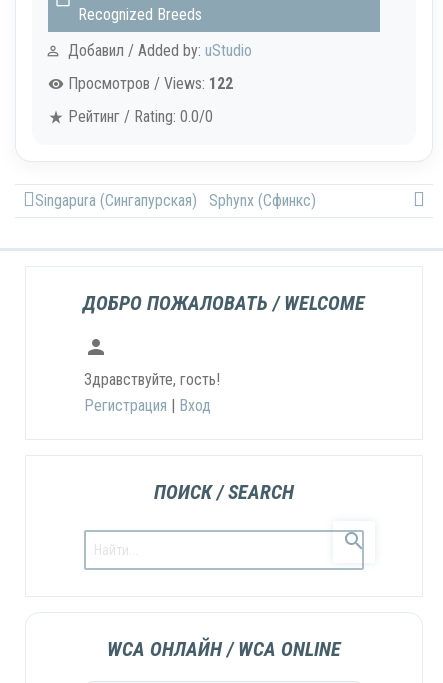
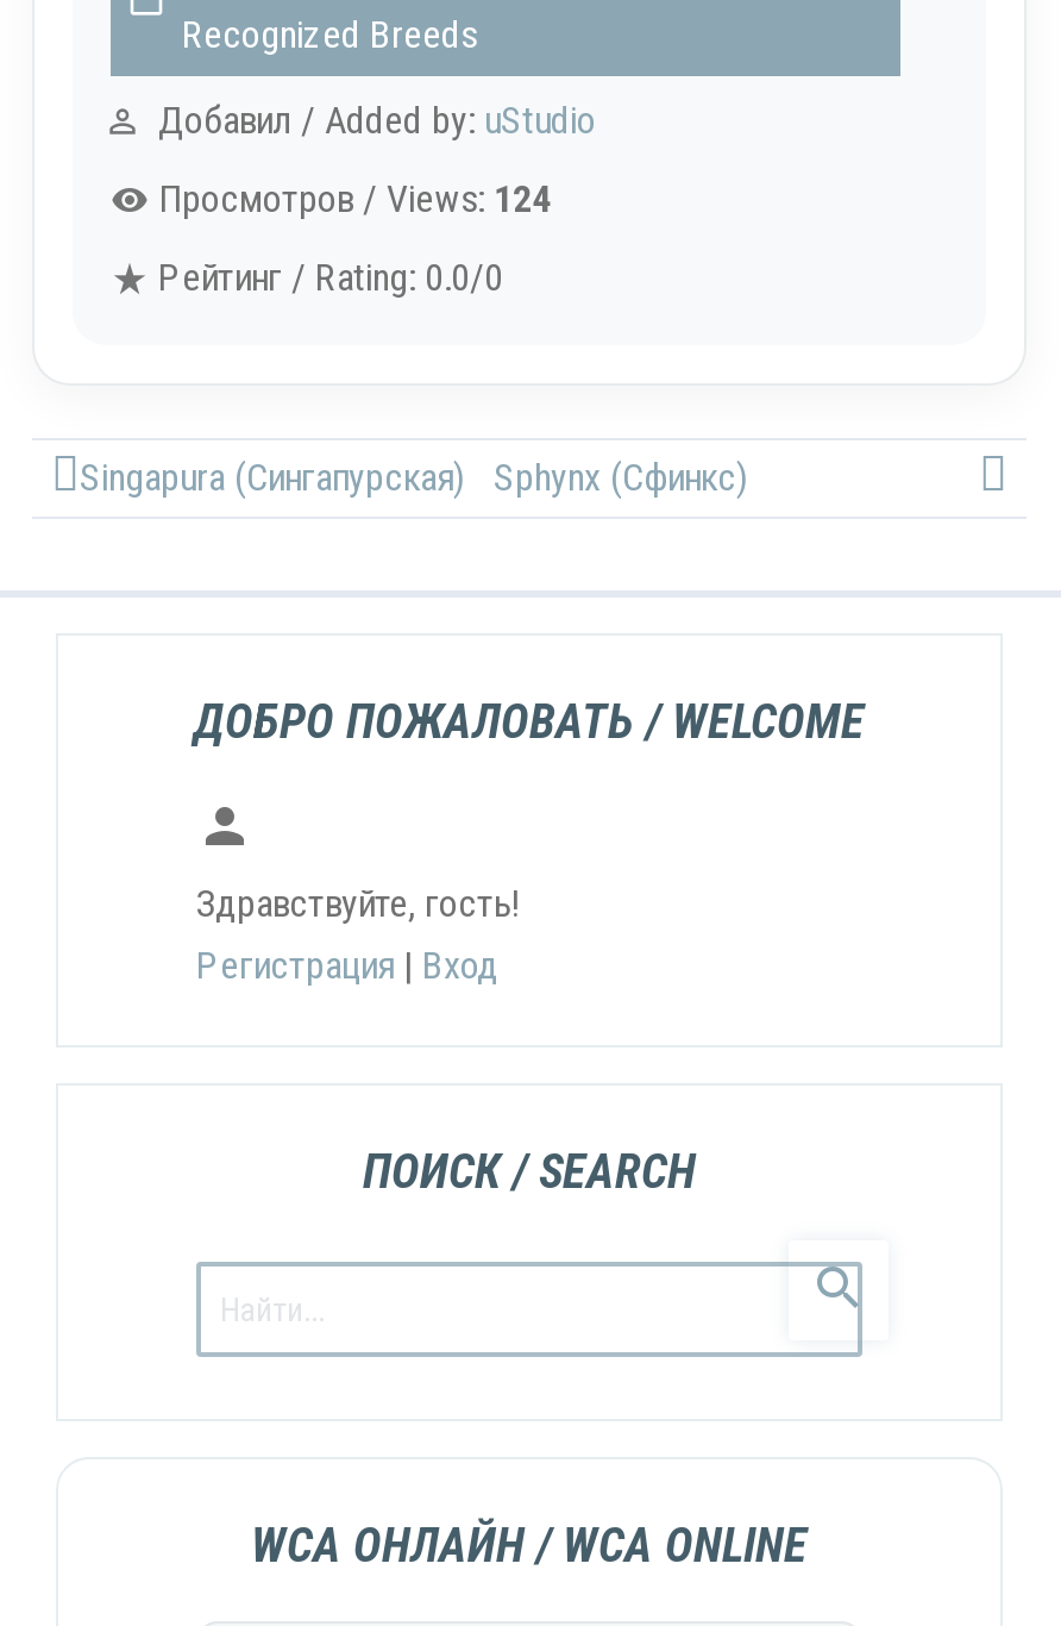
- Просмотров / Views: 122
+ Просмотров / Views: 124
